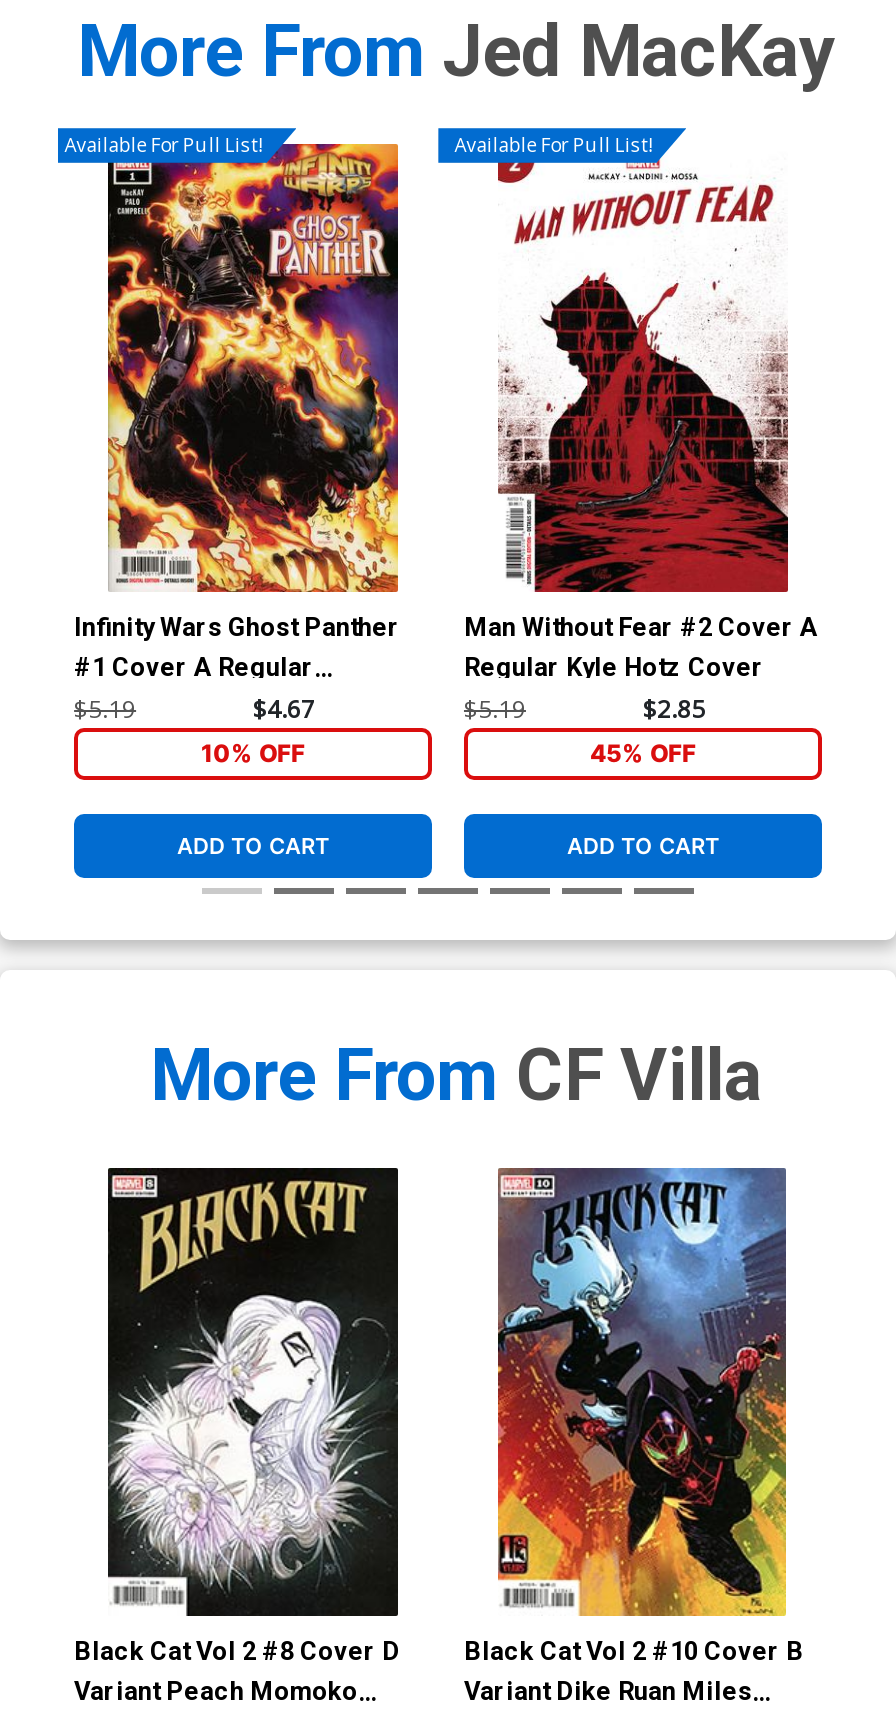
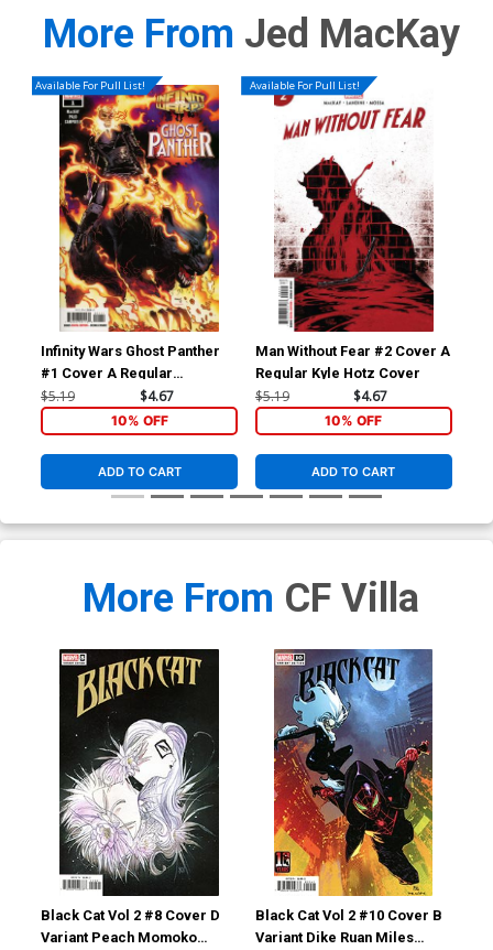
- $2.85
+ $4.67

- 45% OFF
+ 10% OFF
